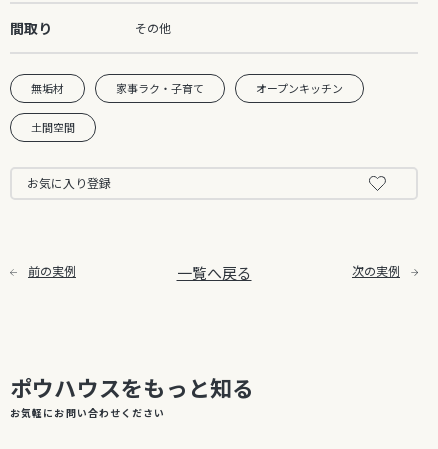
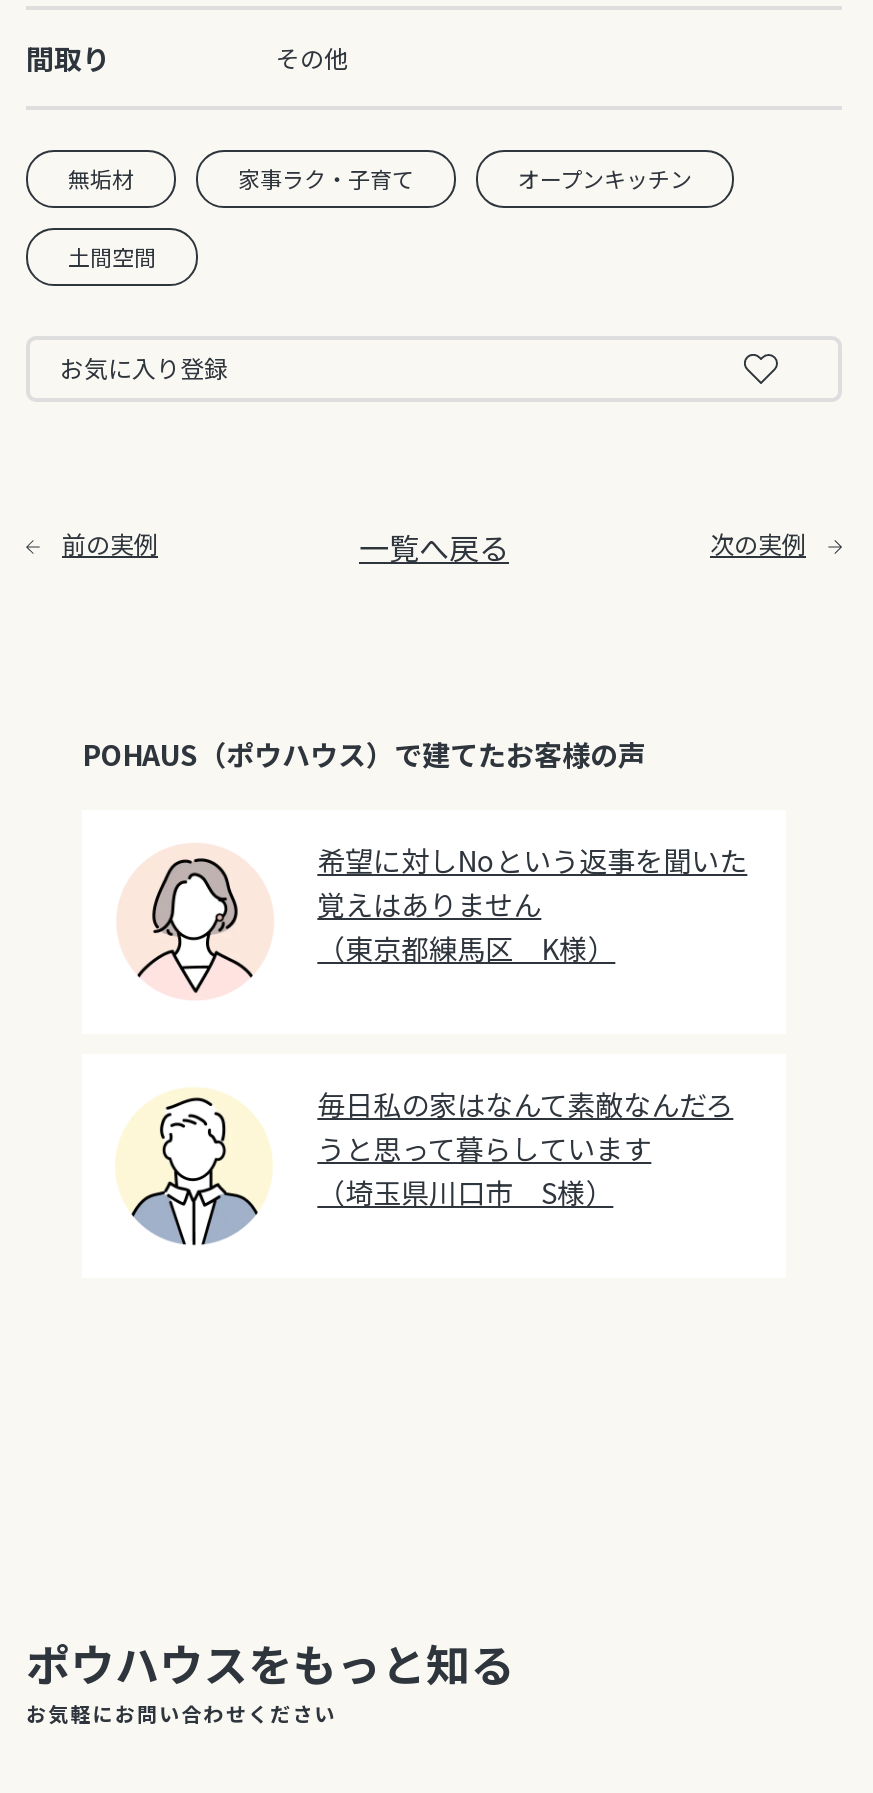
+ [image]
+ POHAUS（ポウハウス）で建てたお客様の声
+ 希望に対しNoという返事を聞いた
+ 覚えはありません
+ （東京都練馬区 K様）

+ [image]
+ 毎日私の家はなんて素敵なんだろ
+ うと思って暮らしています
+ （埼玉県川口市 S様）
